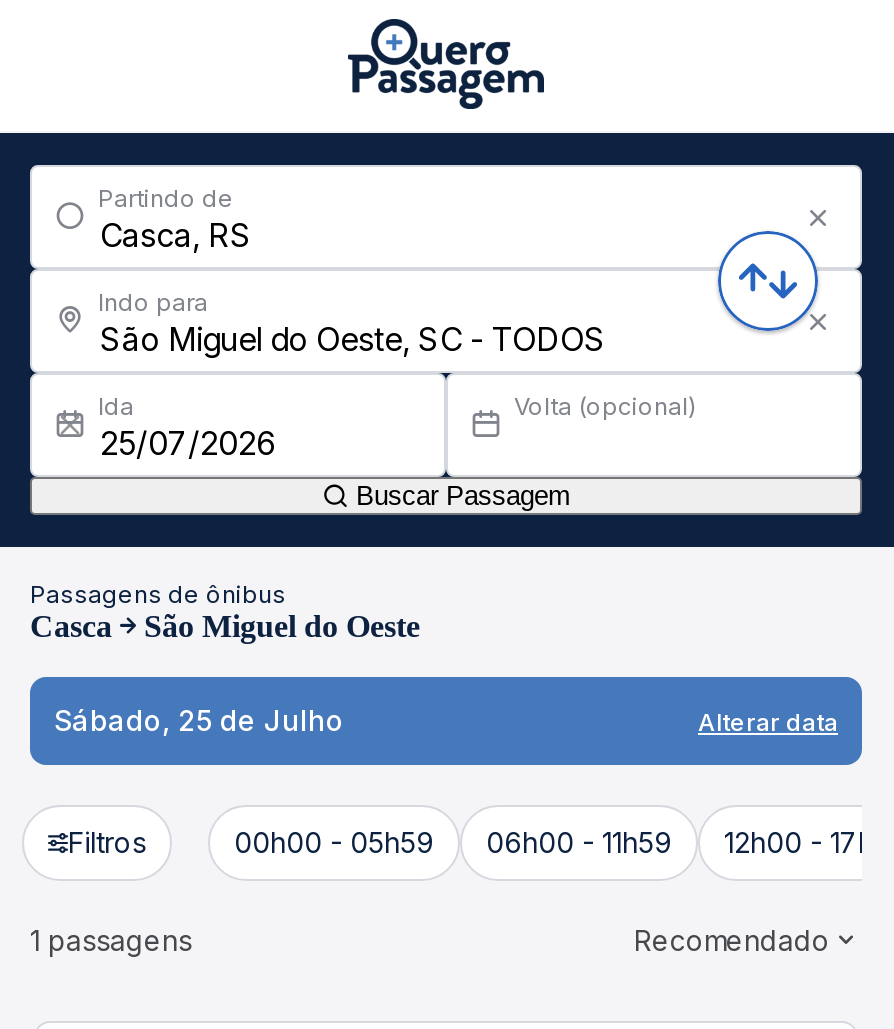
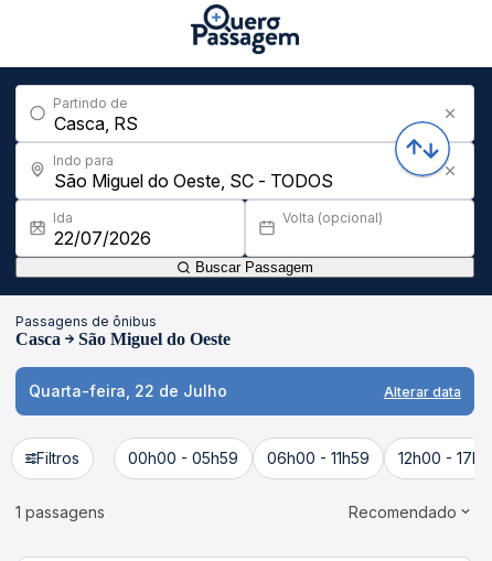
- Sábado, 25 de Julho
+ Quarta-feira, 22 de Julho
